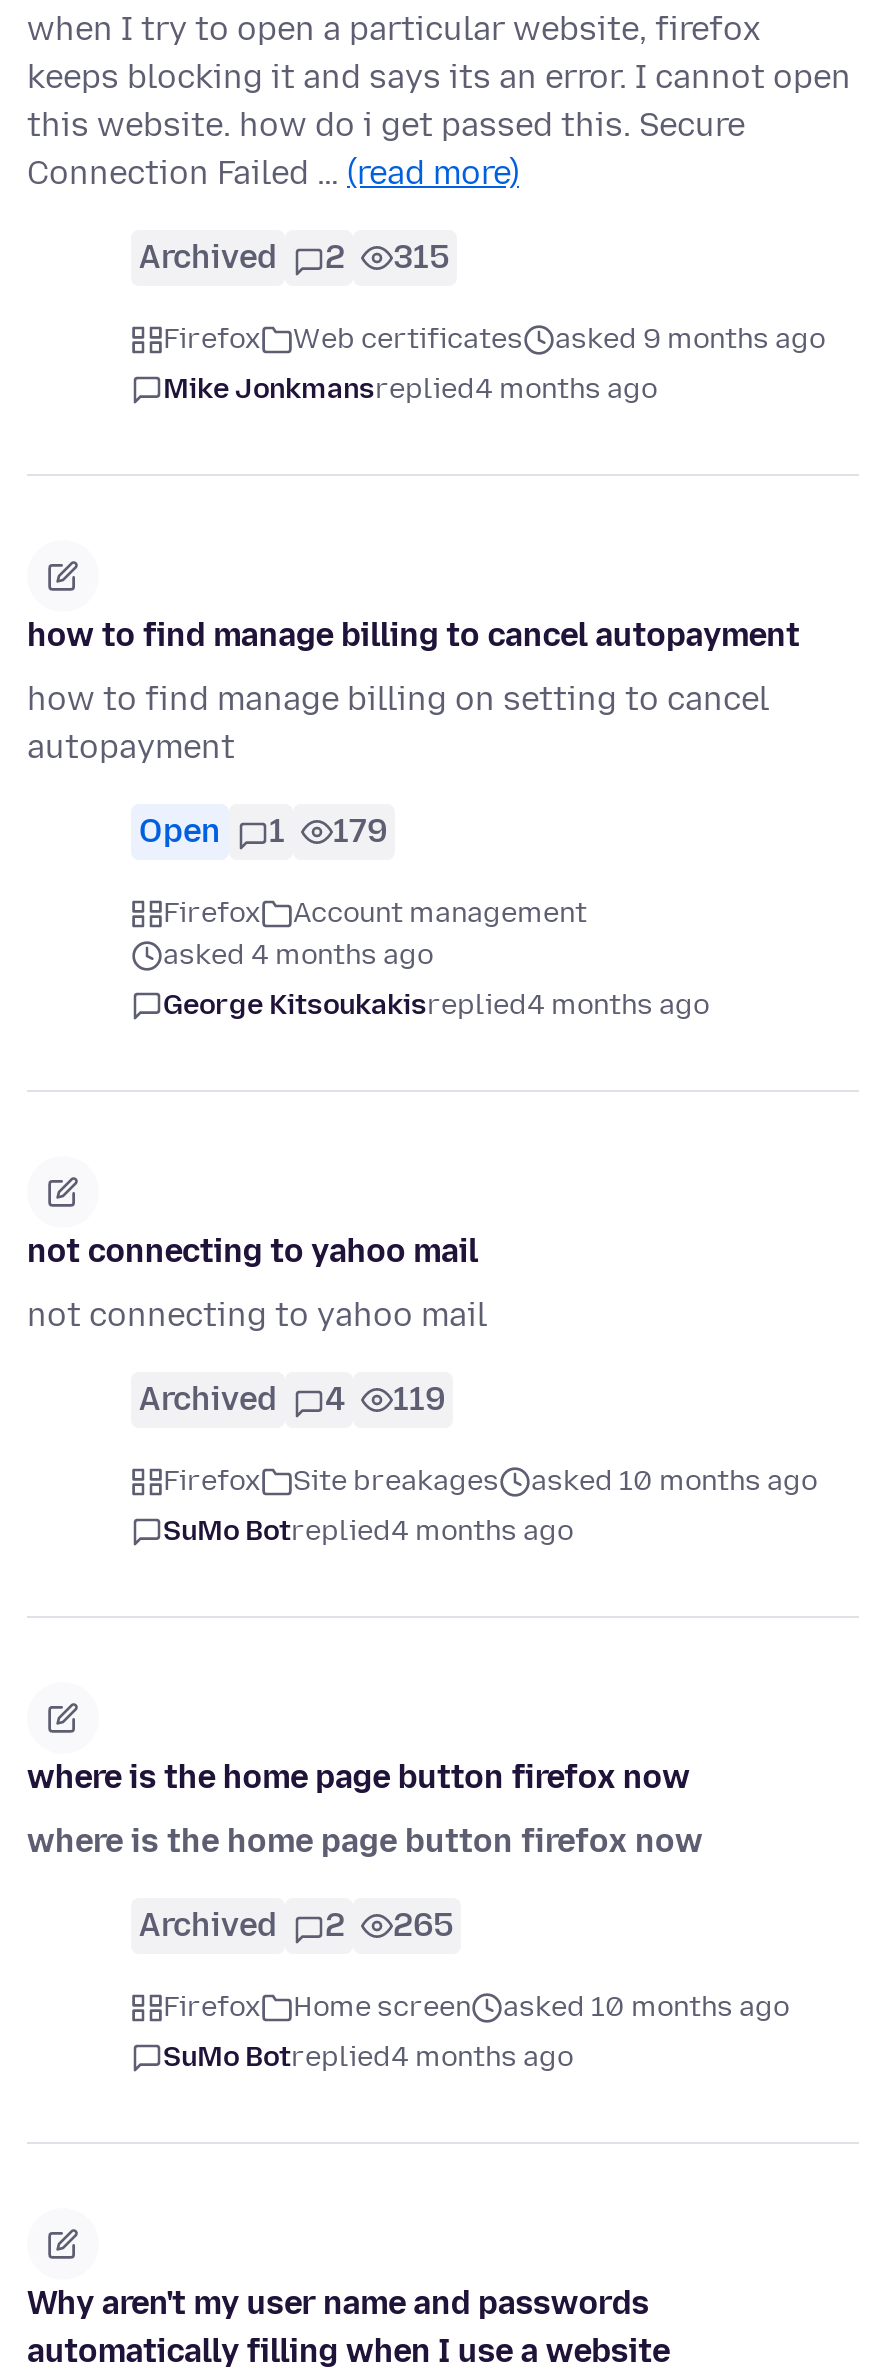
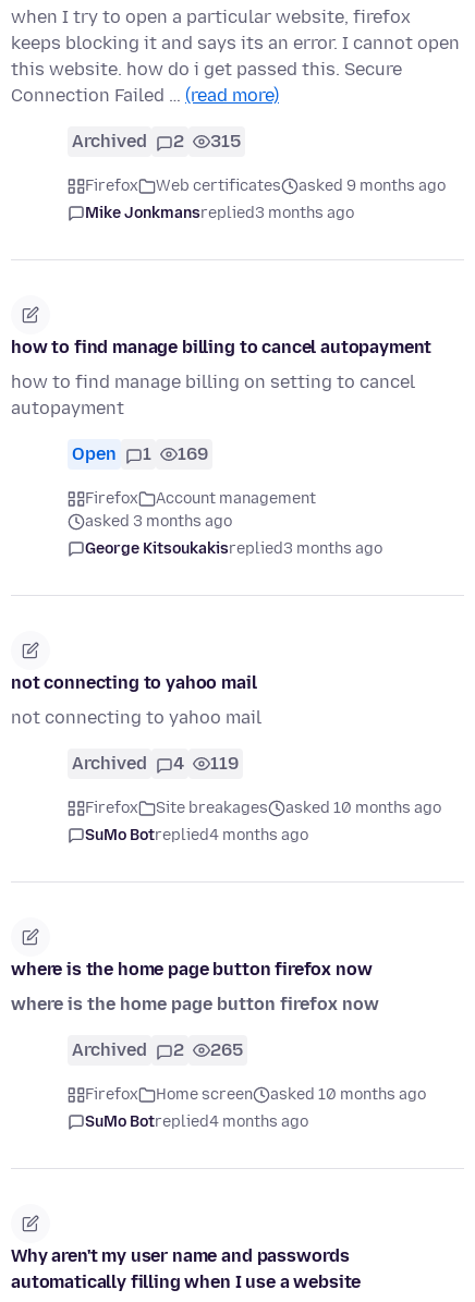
- Mike Jonkmansreplied4 months ago
+ Mike Jonkmansreplied3 months ago

- Open 1 179
+ Open 1 169

- asked 4 months ago
+ asked 3 months ago

- George Kitsoukakisreplied4 months ago
+ George Kitsoukakisreplied3 months ago
